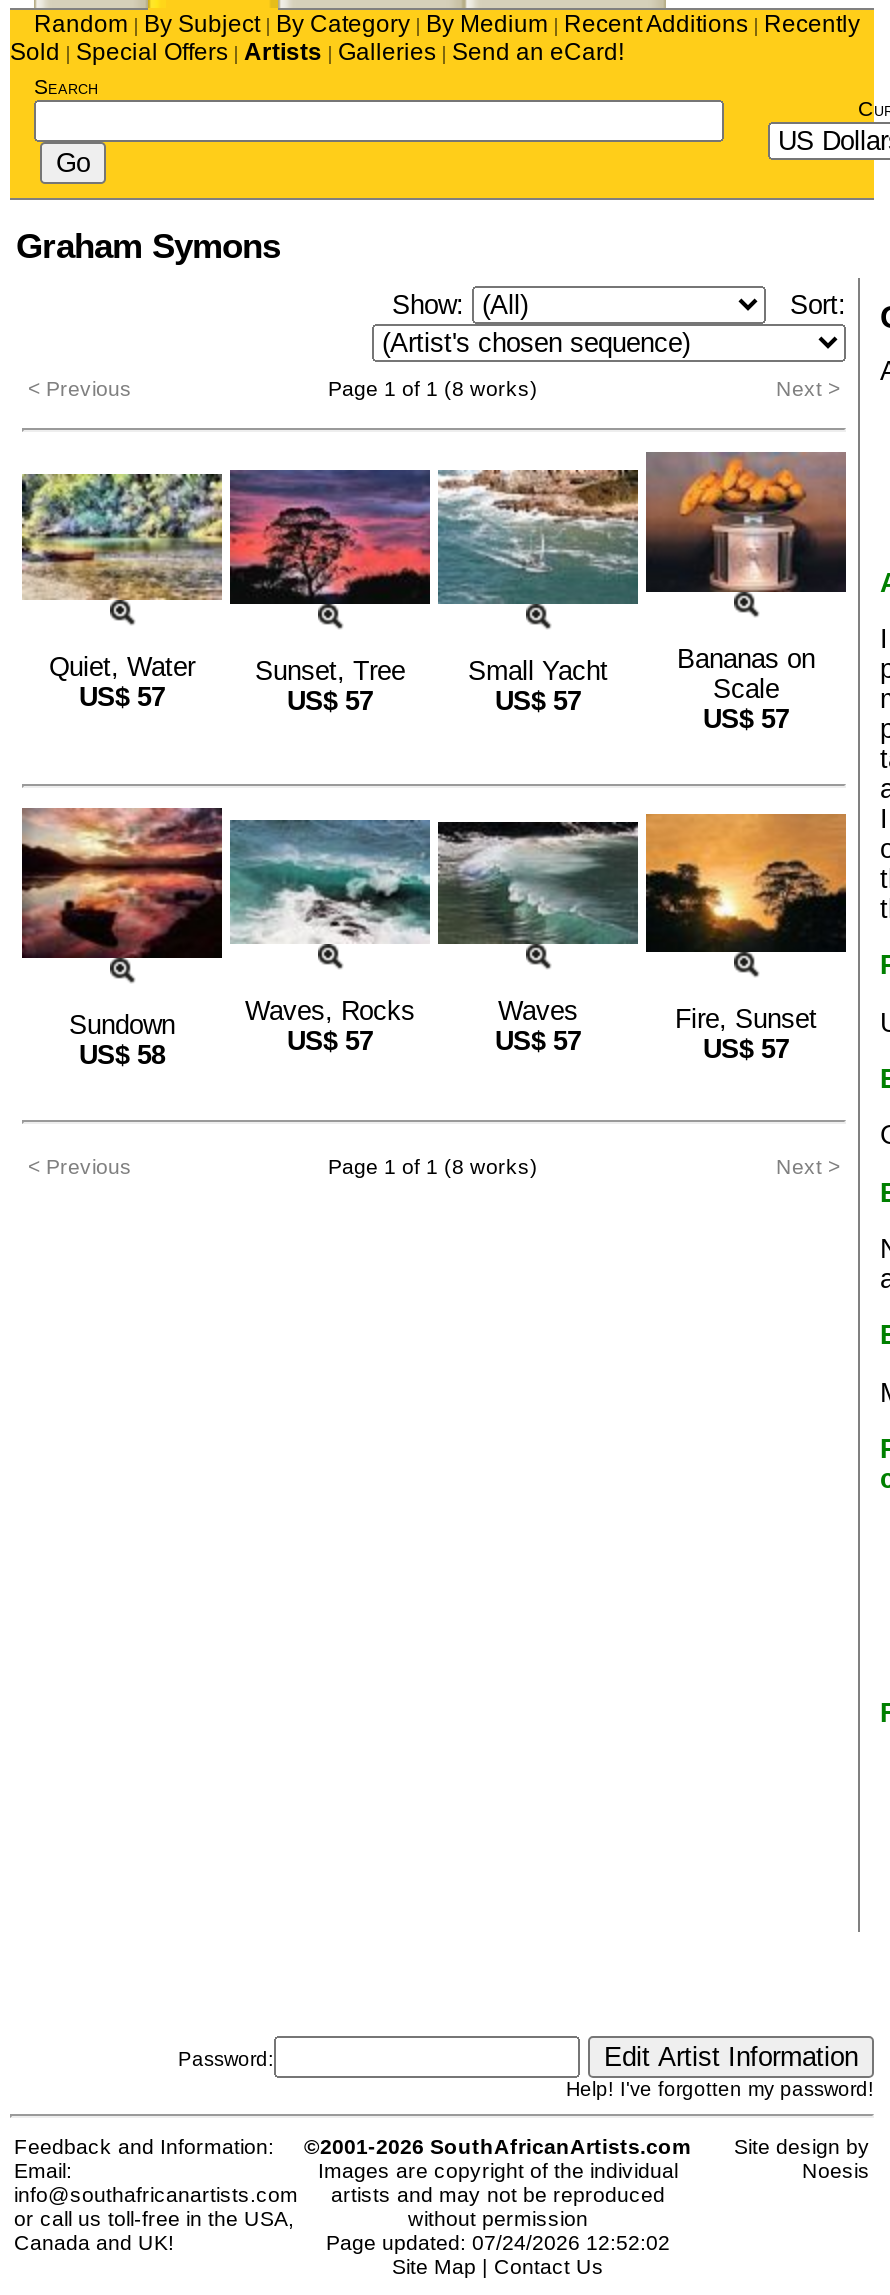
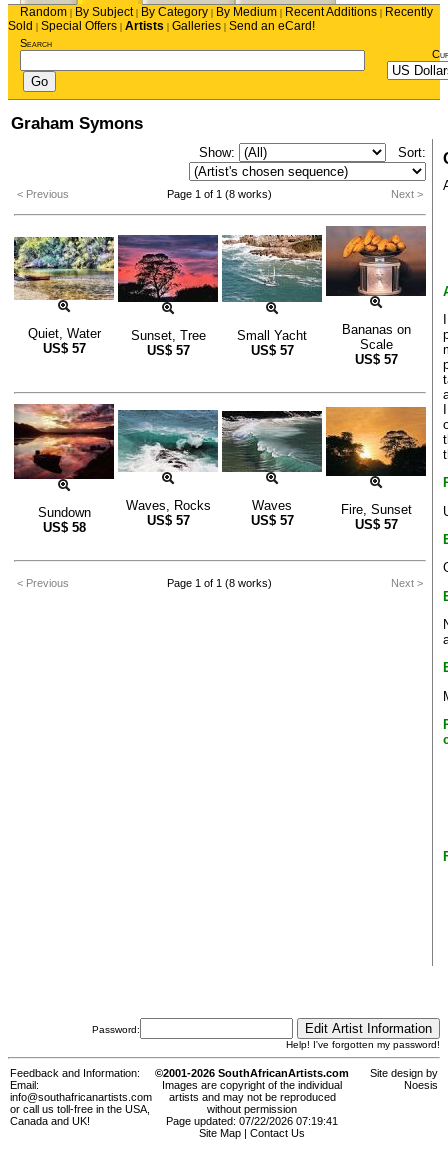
- Page updated: 07/24/2026 12:52:02
+ Page updated: 07/22/2026 07:19:41
